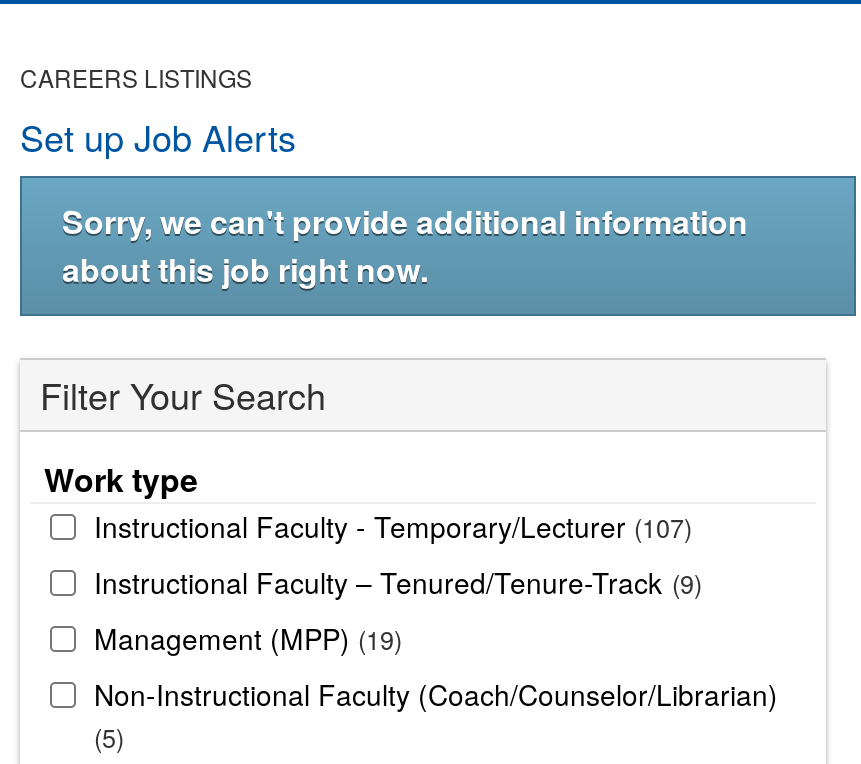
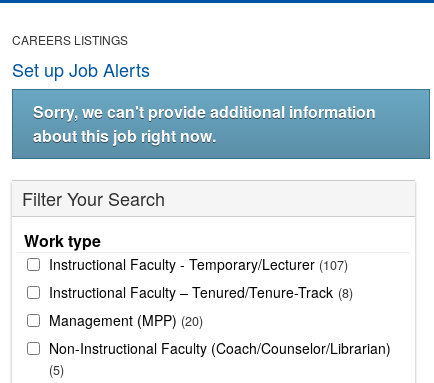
- Instructional Faculty – Tenured/Tenure-Track 9
+ Instructional Faculty – Tenured/Tenure-Track 8

- Management (MPP) 19
+ Management (MPP) 20
